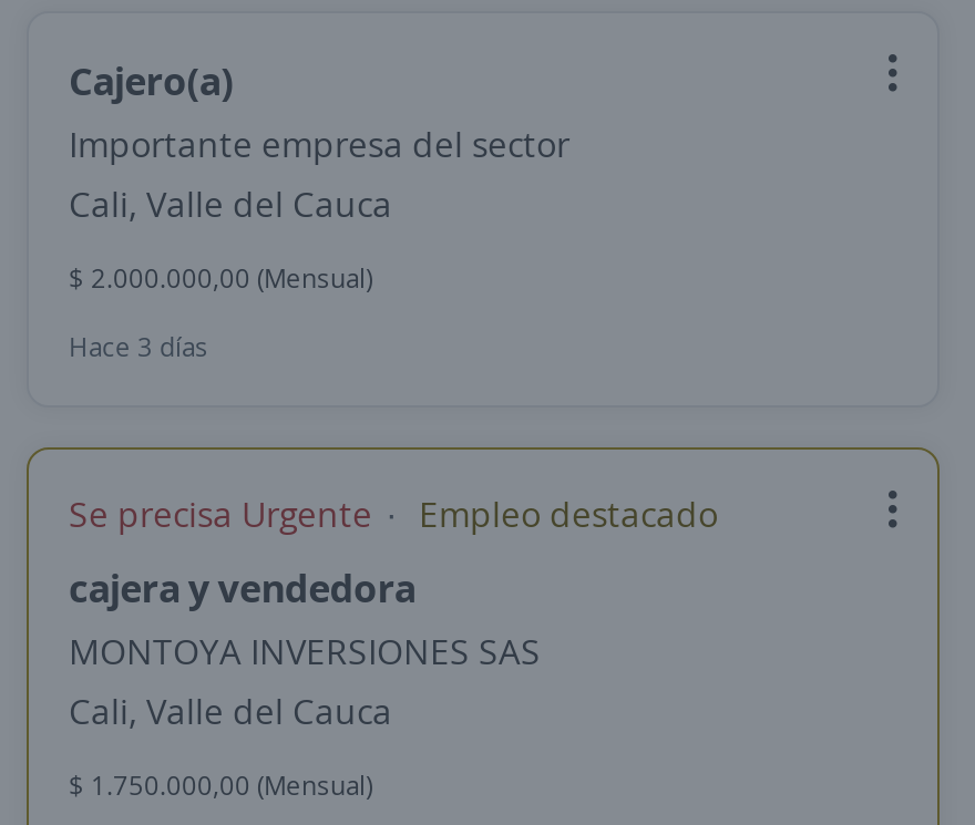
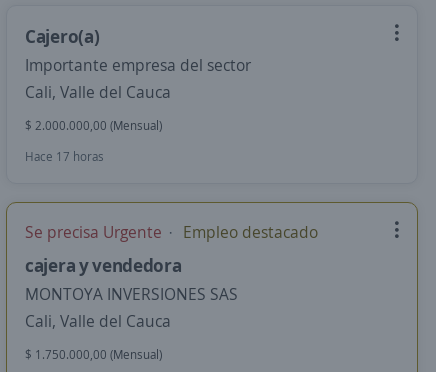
- Hace 3 días
+ Hace 17 horas
